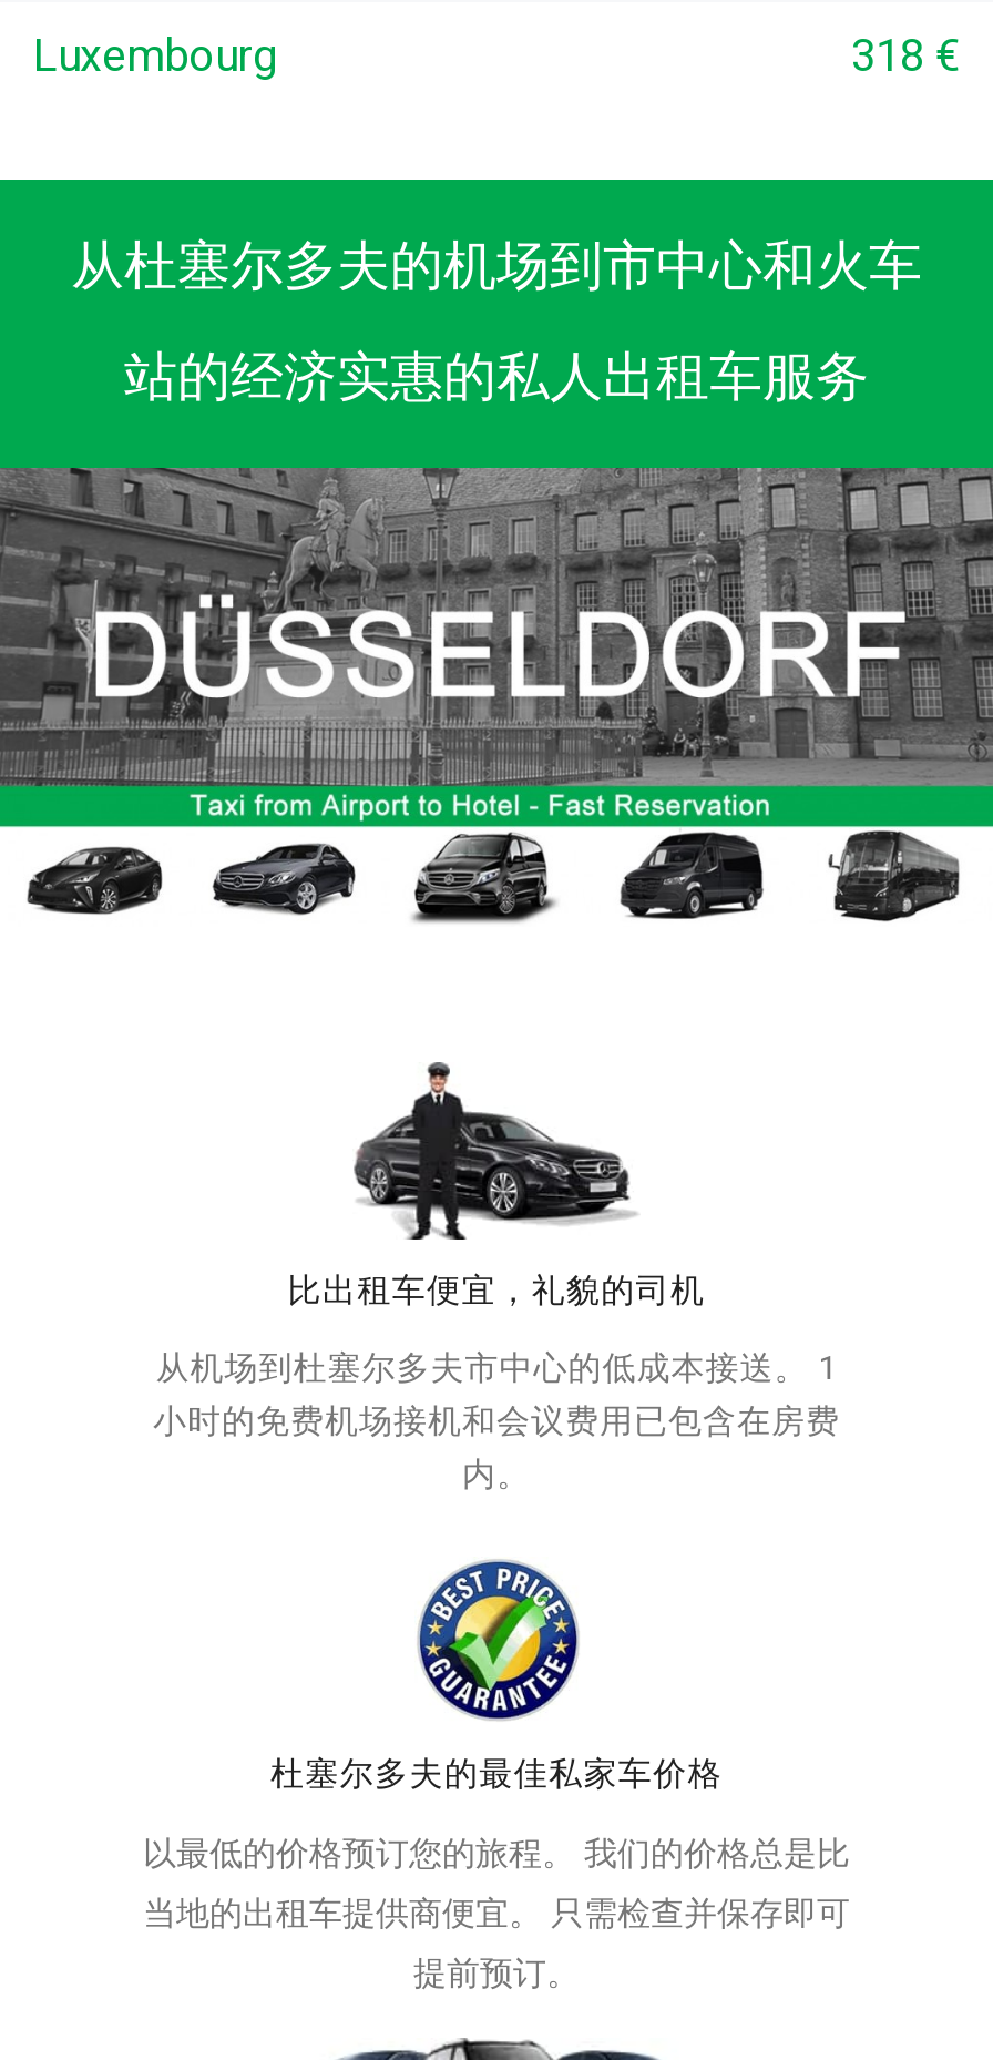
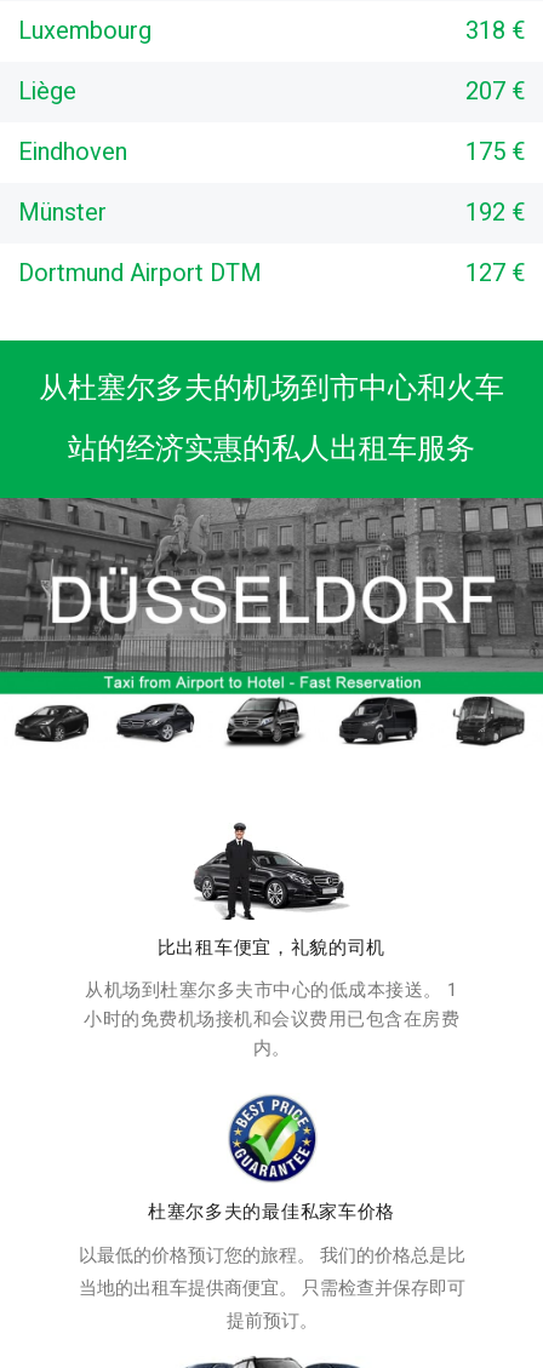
+ Liège
+ 207 €
+ Eindhoven
+ 175 €
+ Münster
+ 192 €
+ Dortmund Airport DTM
+ 127 €
